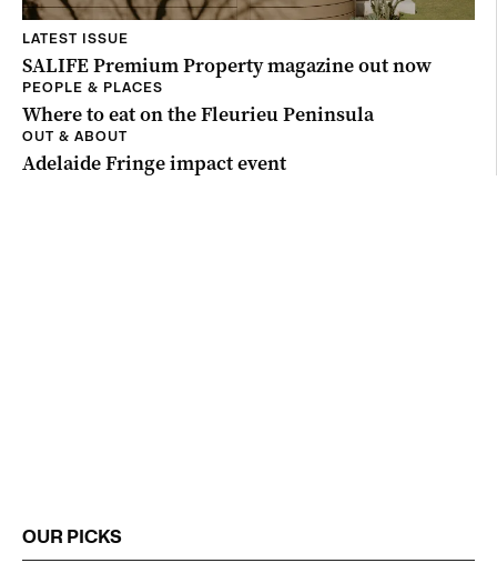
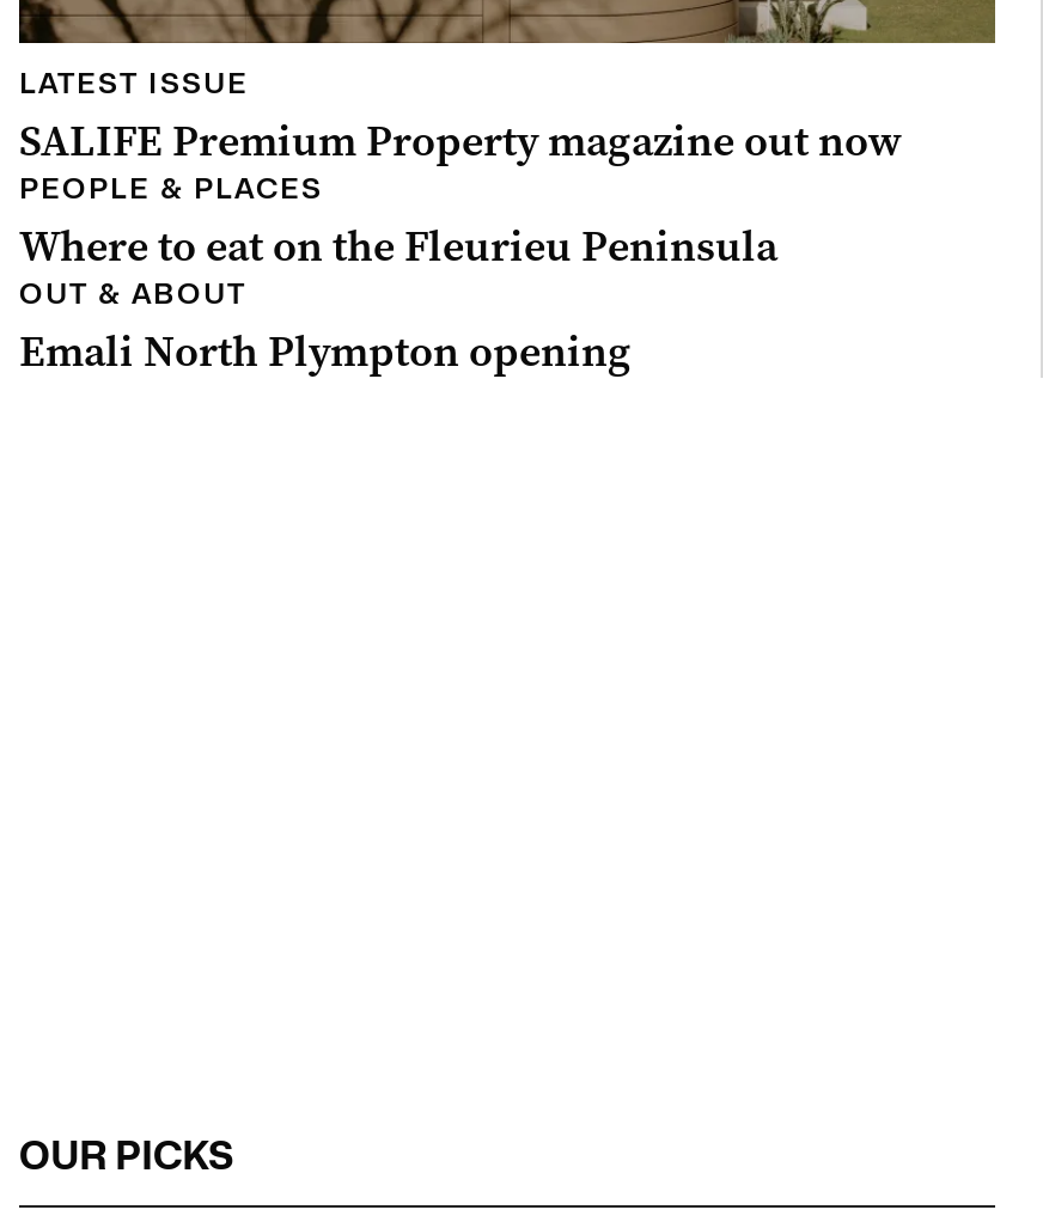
- Adelaide Fringe impact event
+ Emali North Plympton opening
